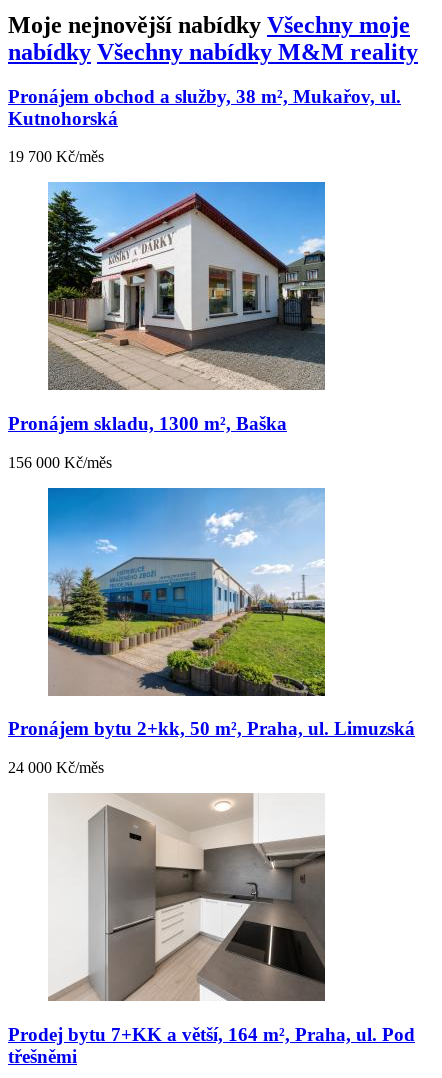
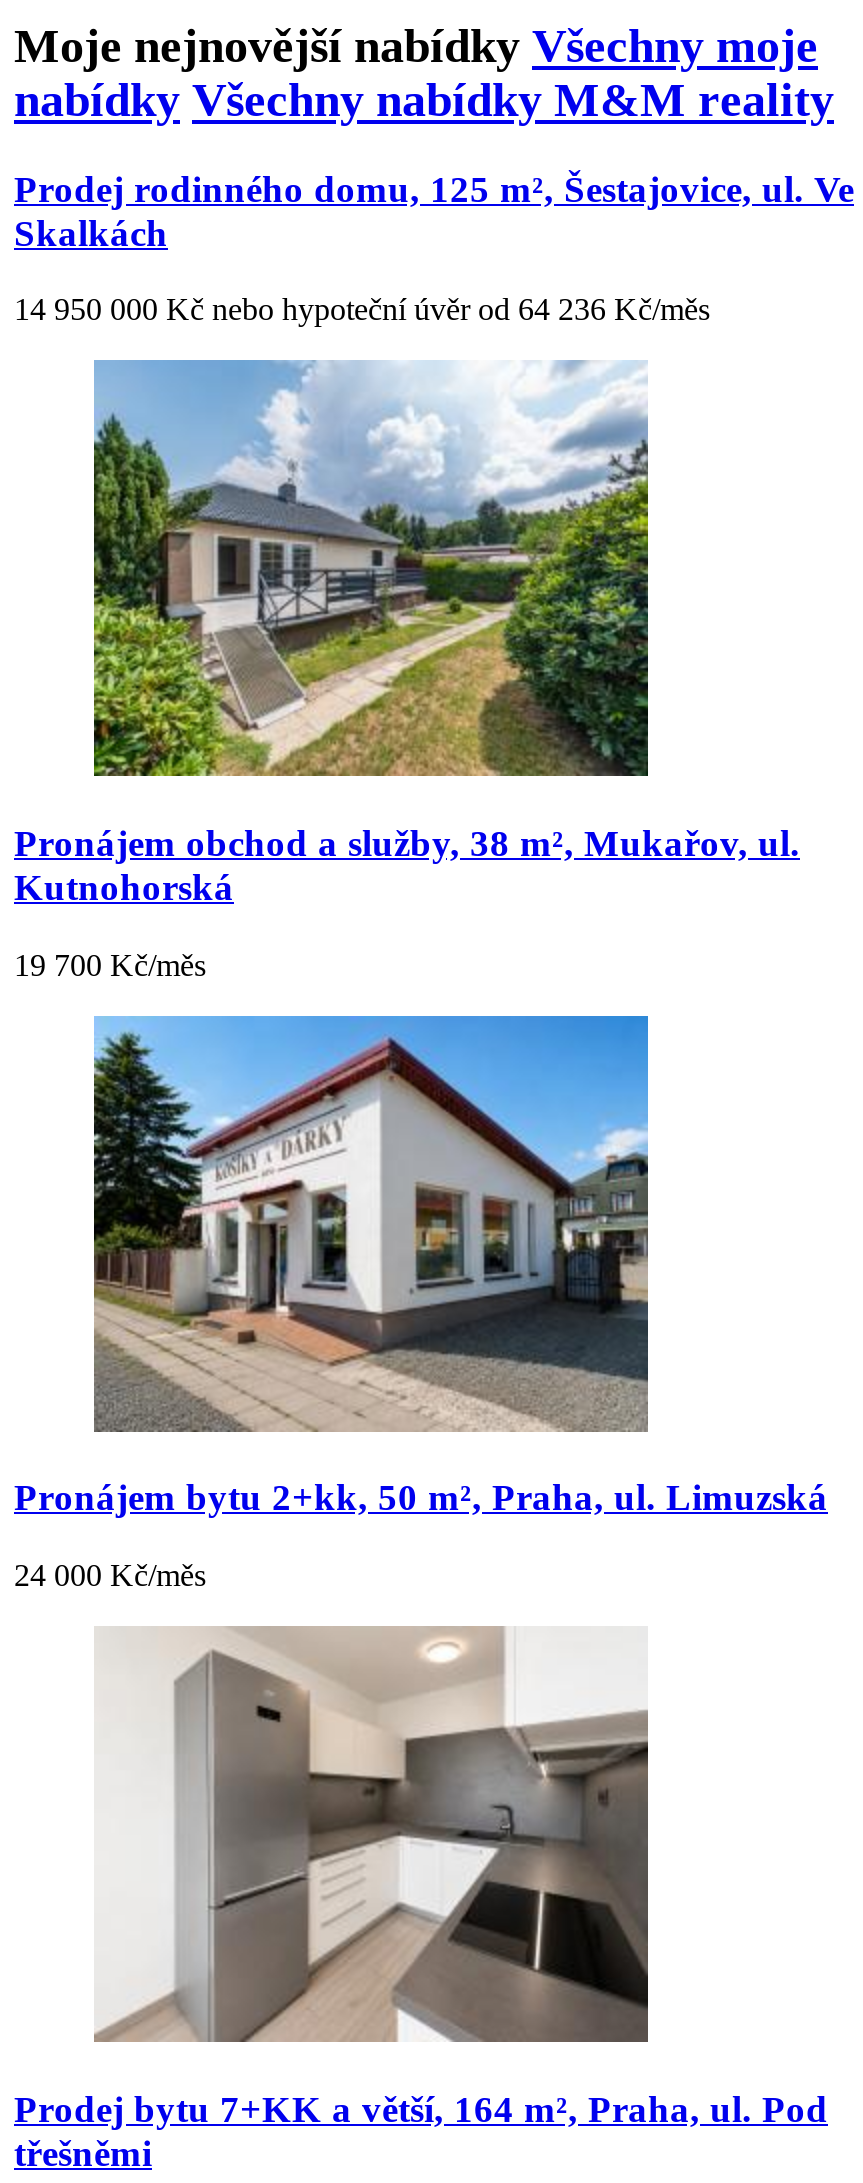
+ Prodej rodinného domu, 125 m², Šestajovice, ul. Ve
+ Skalkách
+ 14 950 000 Kč nebo hypoteční úvěr od 64 236 Kč/měs

+ [image]

moved down: Pronájem obchod a služby, 38 m², Mukařov, ul. | Kutnohorská | 19 700 Kč/měs

moved down: [image]

- Pronájem skladu, 1300 m², Baška
- 156 000 Kč/měs

- [image]
